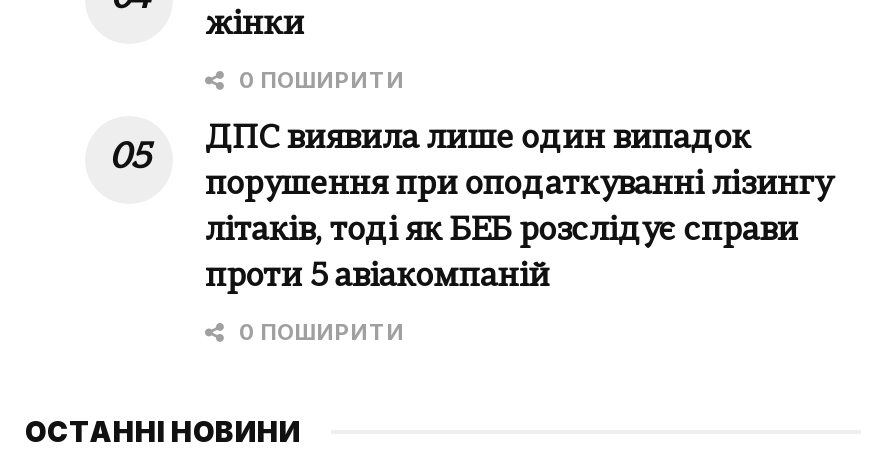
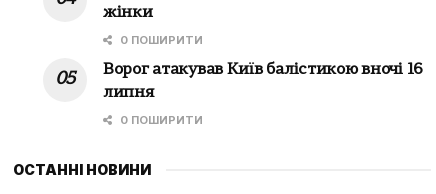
- ДПС виявила лише один випадок
- порушення при оподаткуванні лізингу
- літаків, тоді як БЕБ розслідує справи
- проти 5 авіакомпаній
+ Ворог атакував Київ балістикою вночі 16
+ липня
